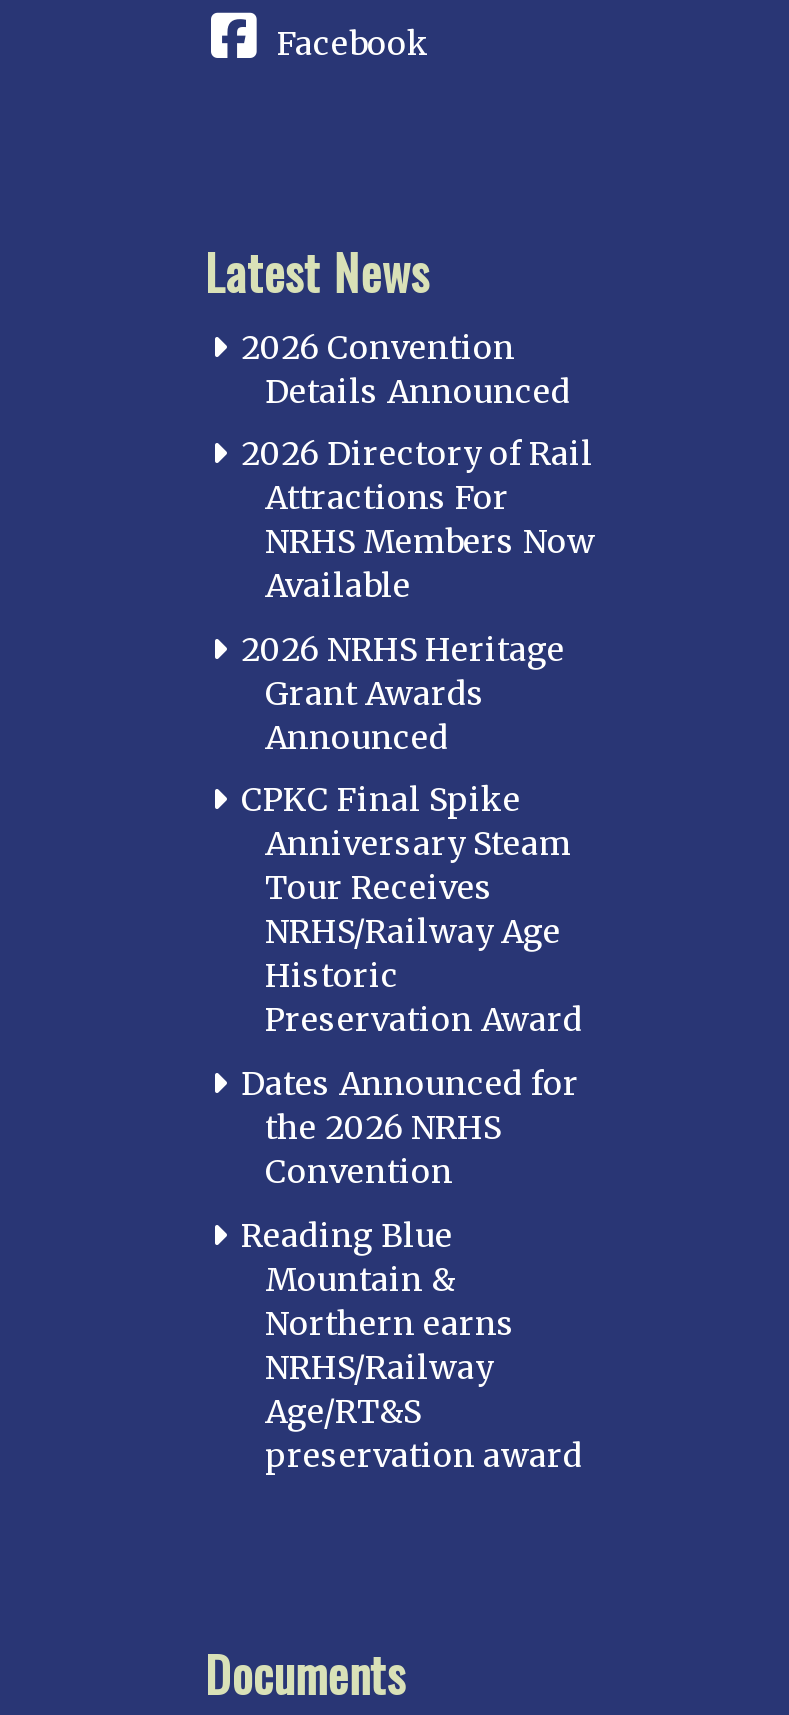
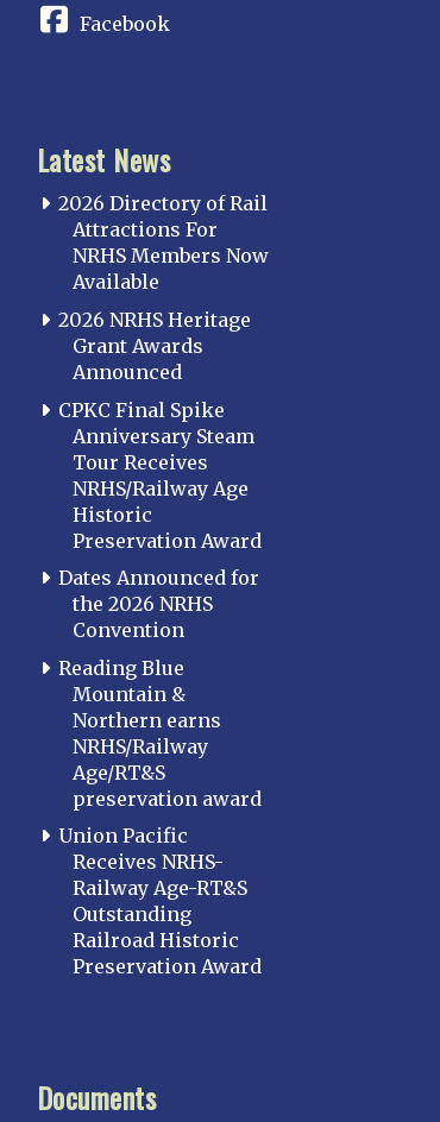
- 2026 Convention
- Details Announced

moved up: 2026 Directory of Rail | Attractions For | NRHS Members Now | ... | Age/RT&S | preservation award

+ Union Pacific
+ Receives NRHS-
+ Railway Age-RT&S
+ Outstanding
+ Railroad Historic
+ Preservation Award
